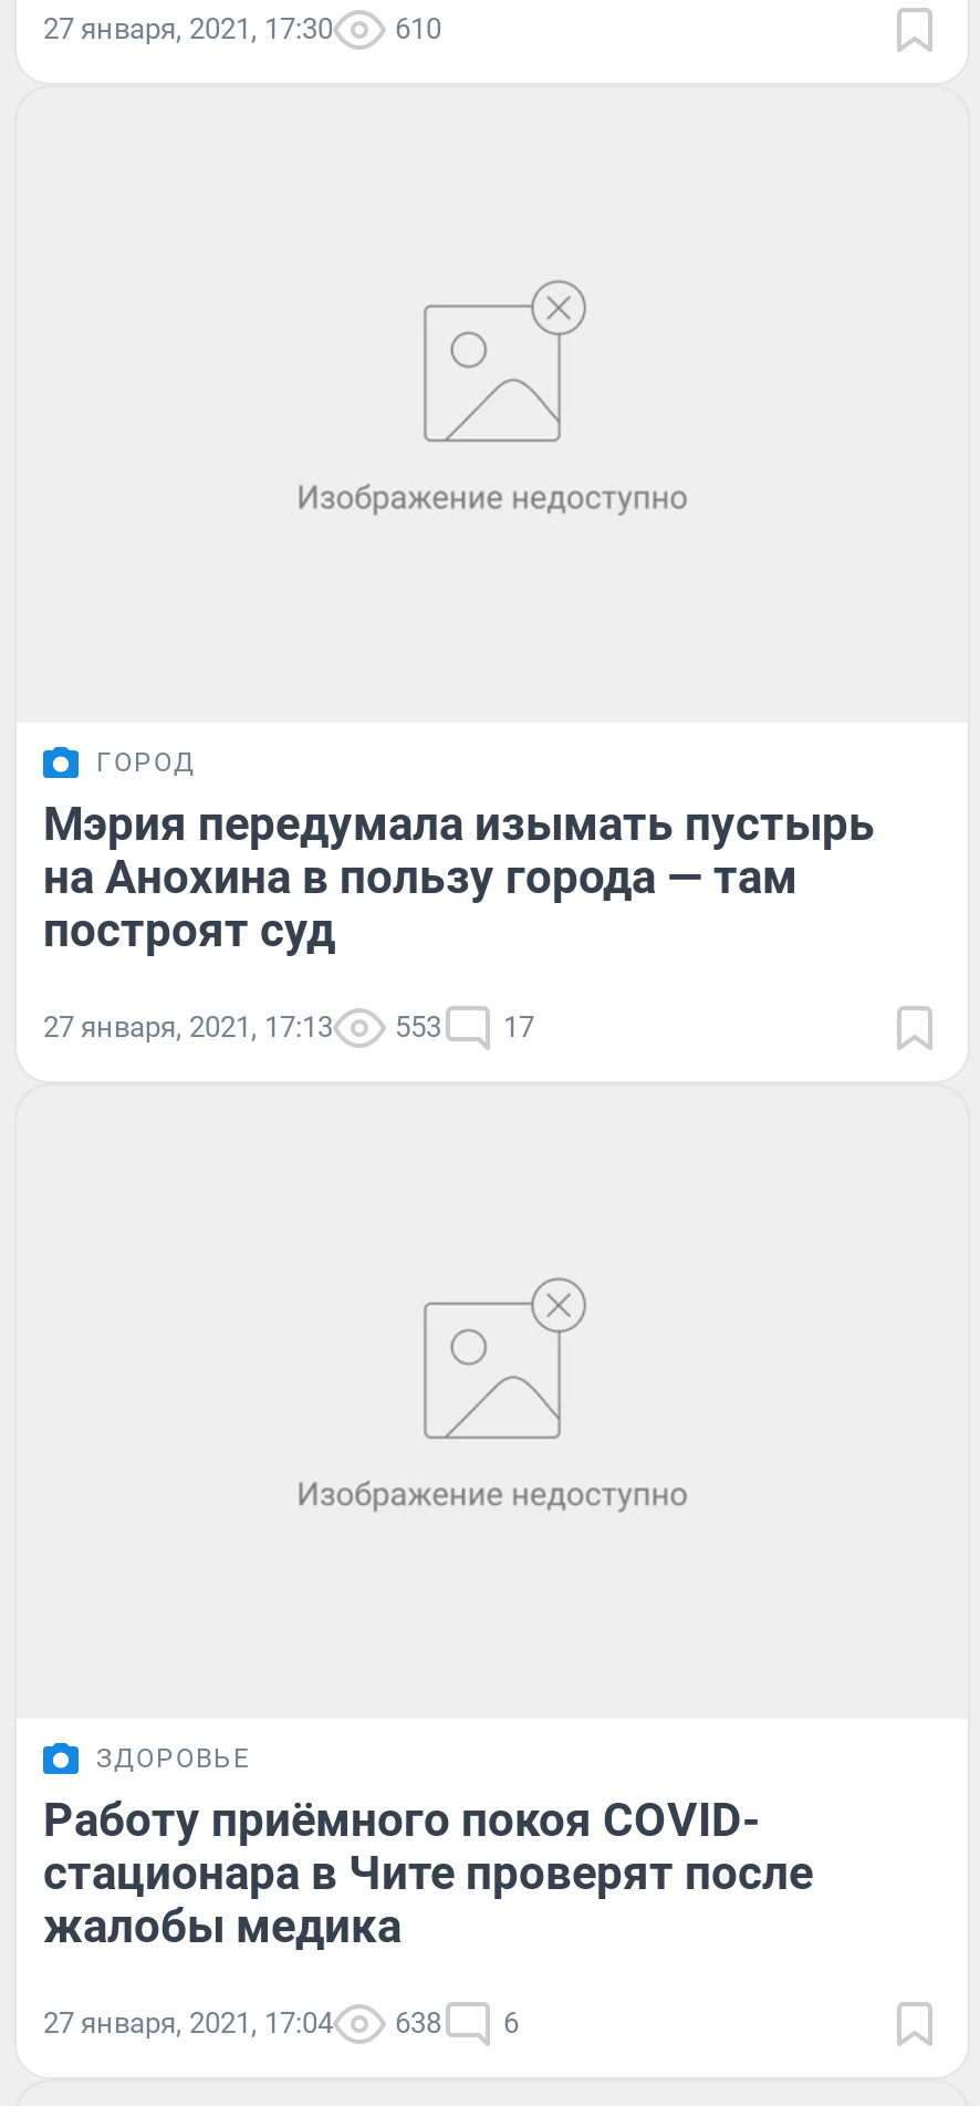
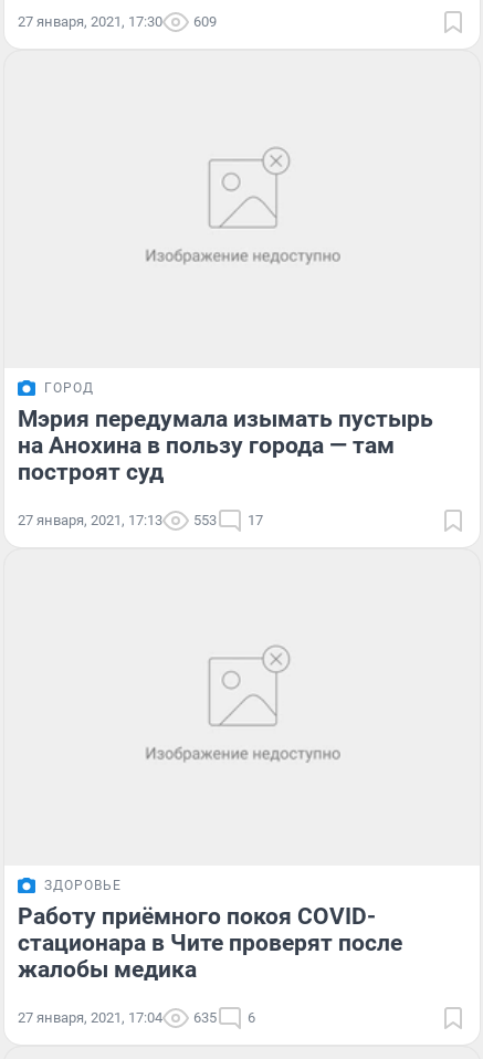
- 27 января, 2021, 17:30 610
+ 27 января, 2021, 17:30 609

- 27 января, 2021, 17:04 638 6
+ 27 января, 2021, 17:04 635 6
